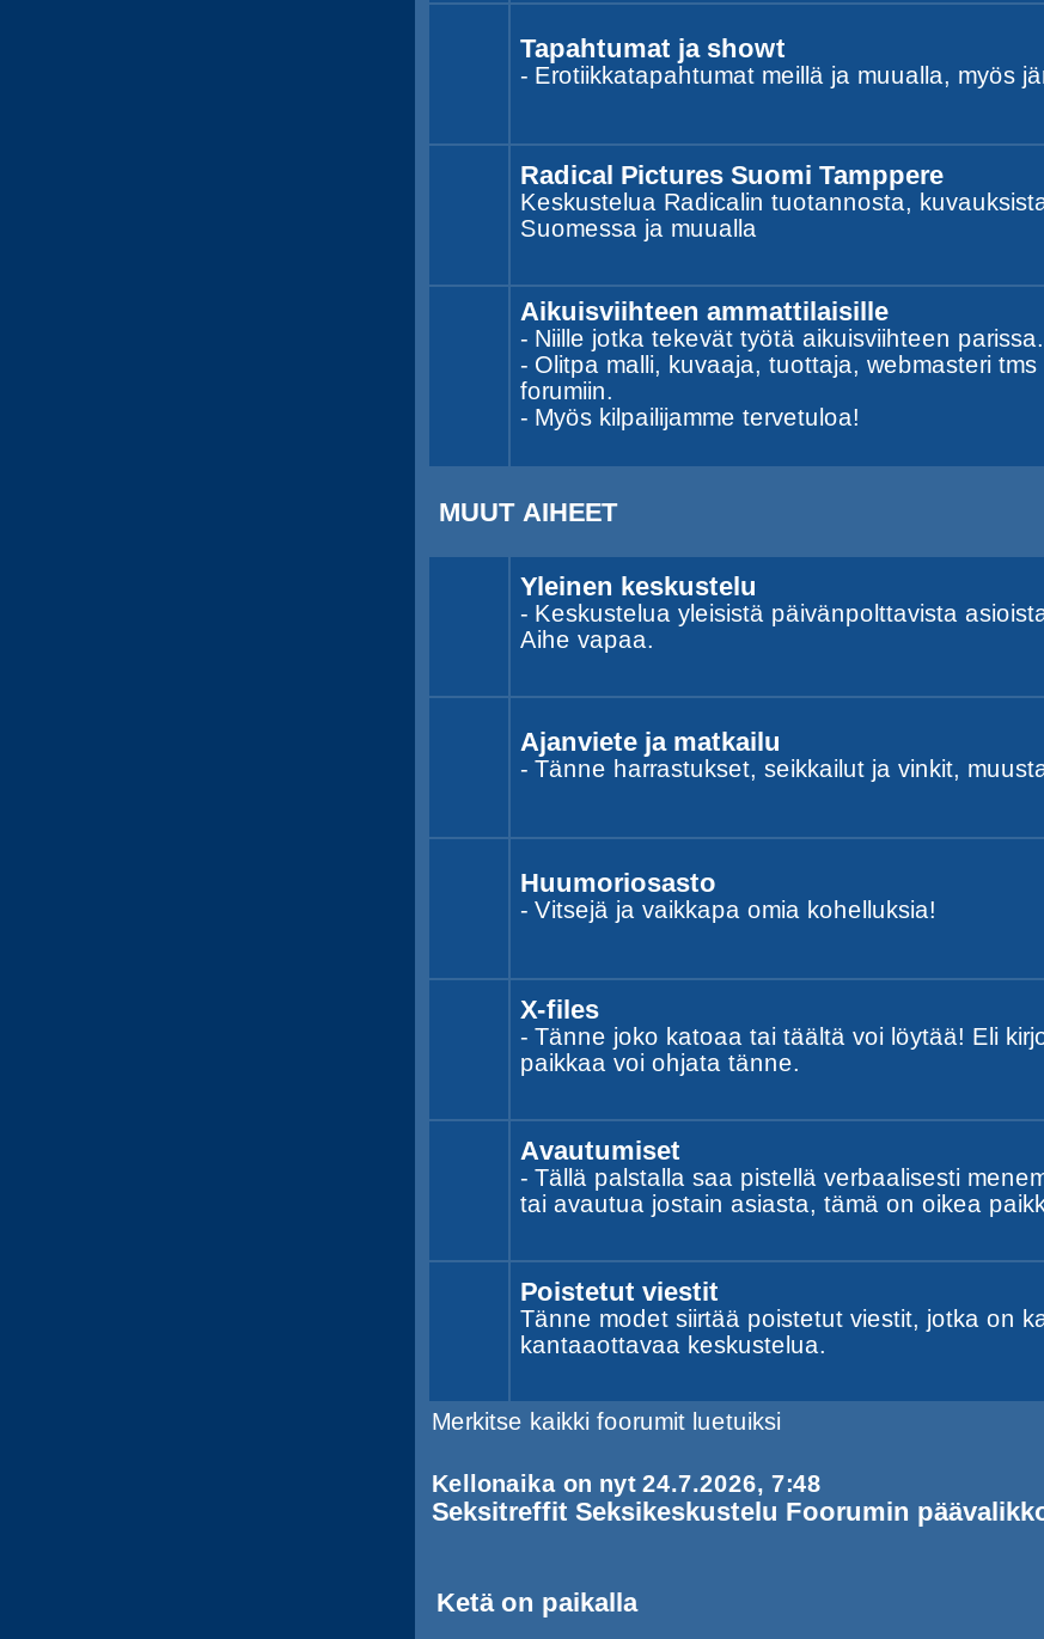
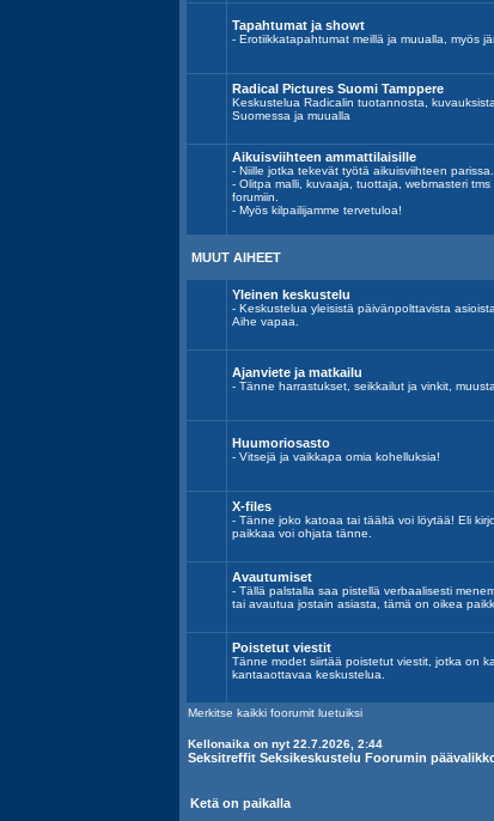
- Kellonaika on nyt 24.7.2026, 7:48
+ Kellonaika on nyt 22.7.2026, 2:44
